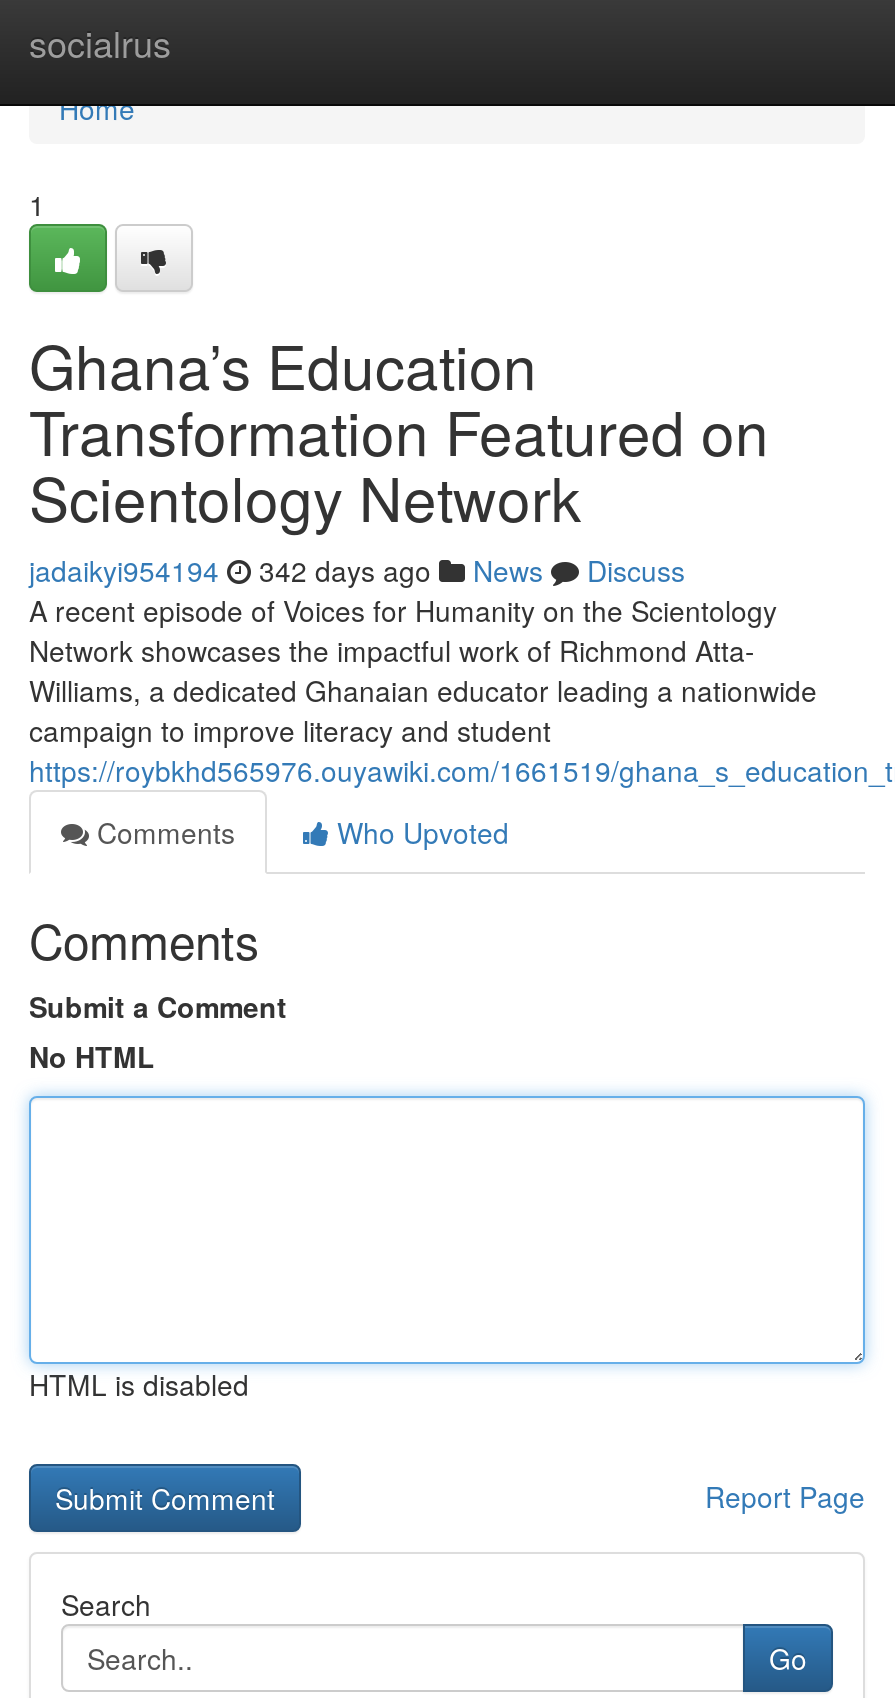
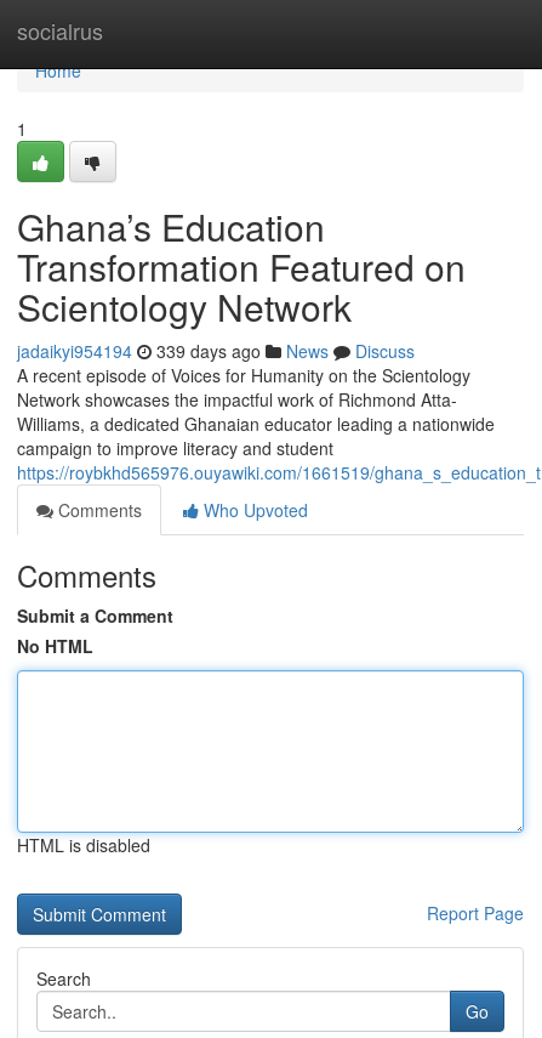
- jadaikyi954194 342 days ago News Discuss
+ jadaikyi954194 339 days ago News Discuss
